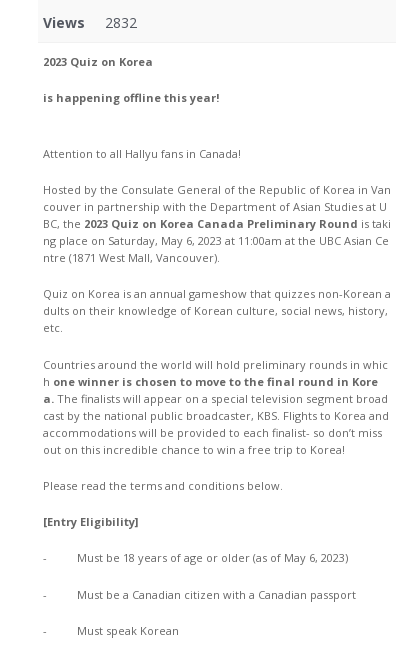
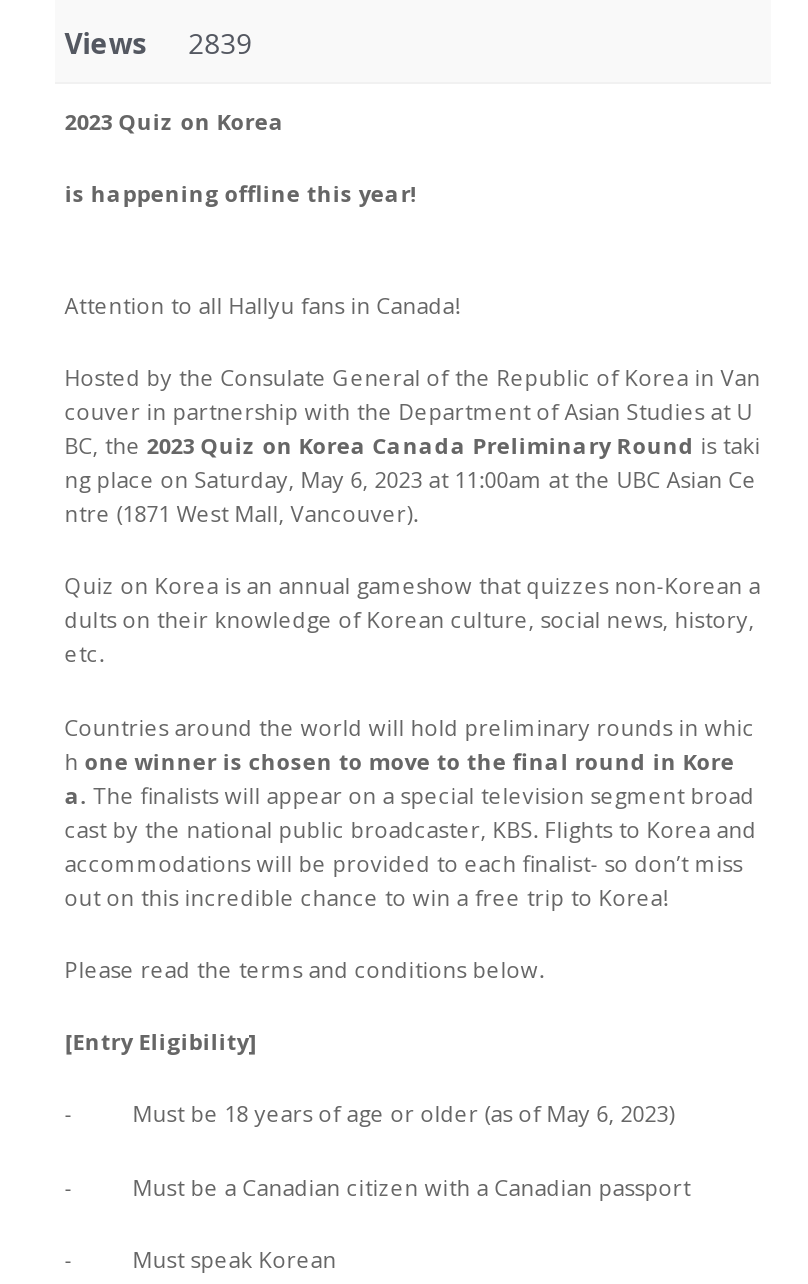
- Views 2832
+ Views 2839
